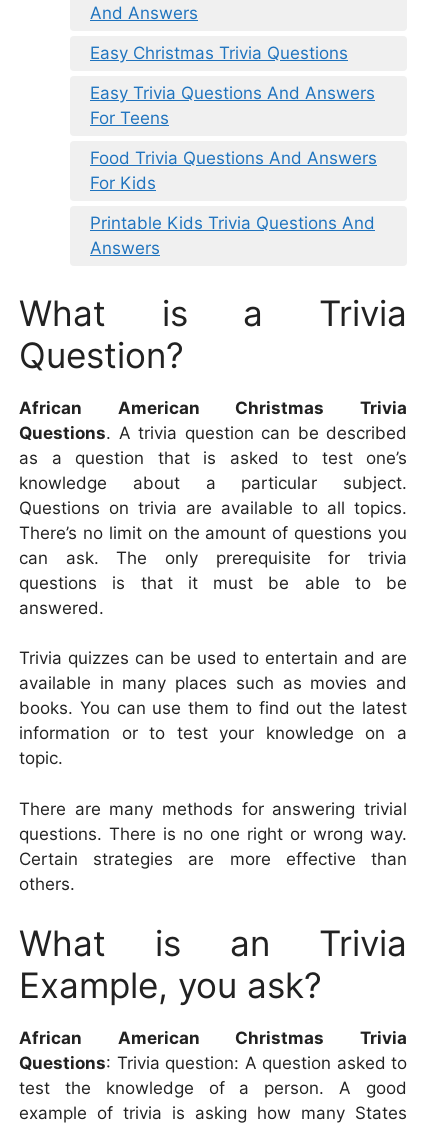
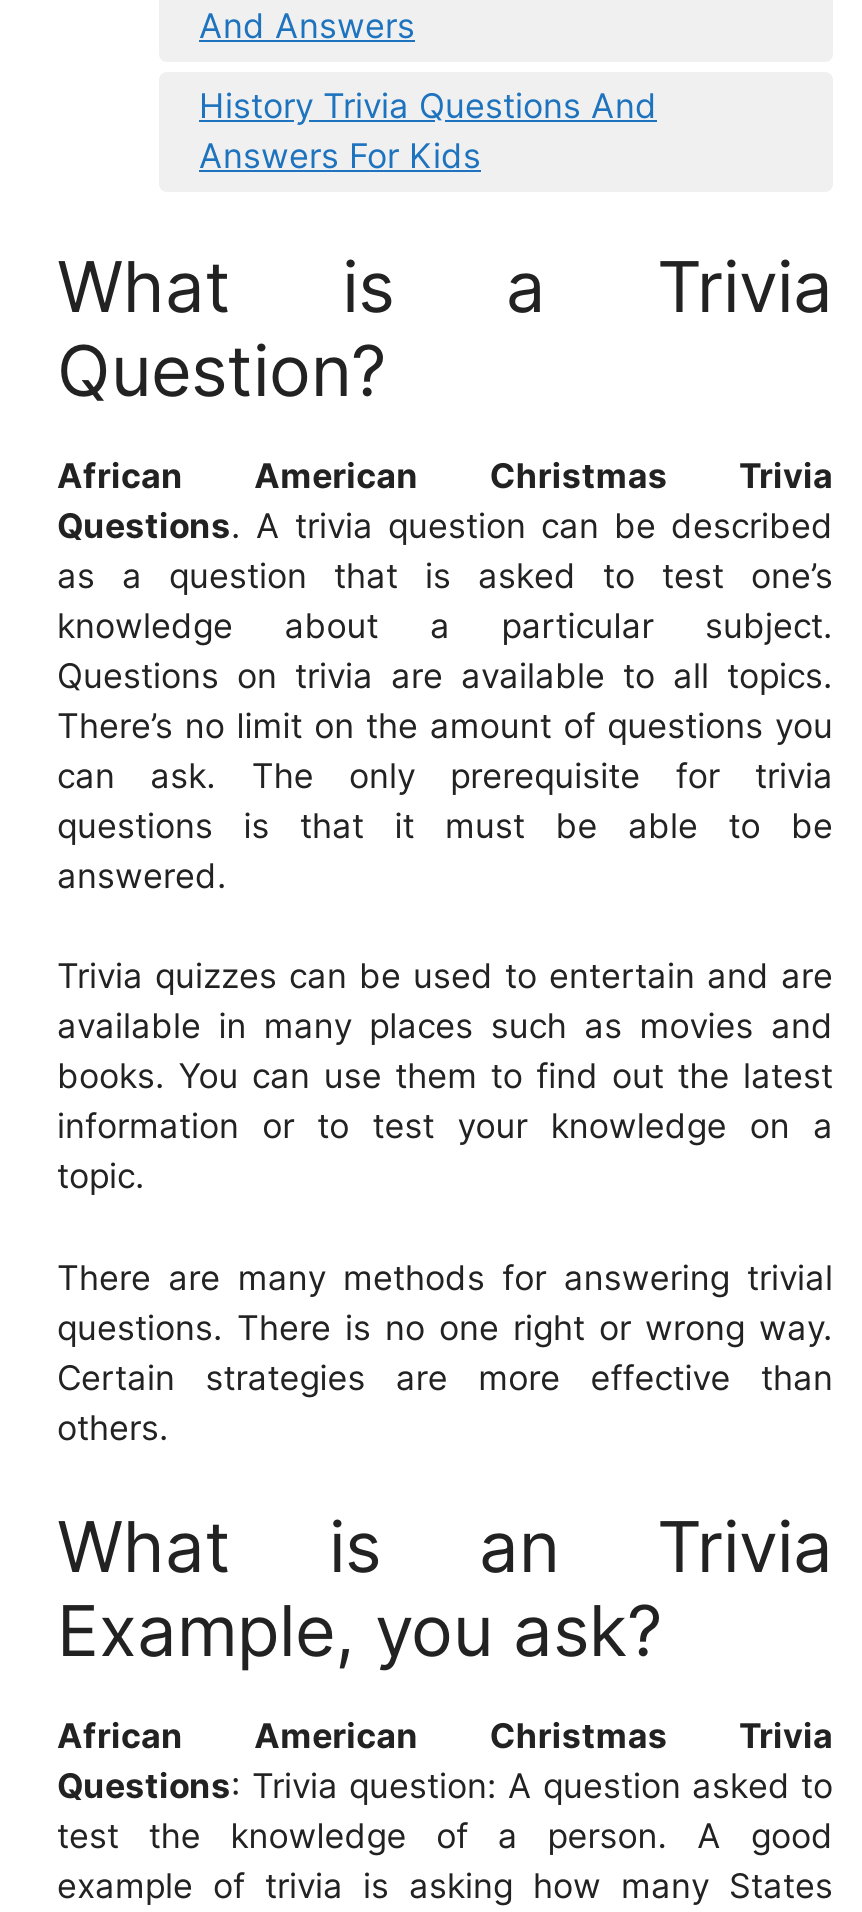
- Easy Christmas Trivia Questions
- Easy Trivia Questions And Answers
- For Teens
- Food Trivia Questions And Answers
- For Kids
- Printable Kids Trivia Questions And
- Answers
+ History Trivia Questions And
+ Answers For Kids
